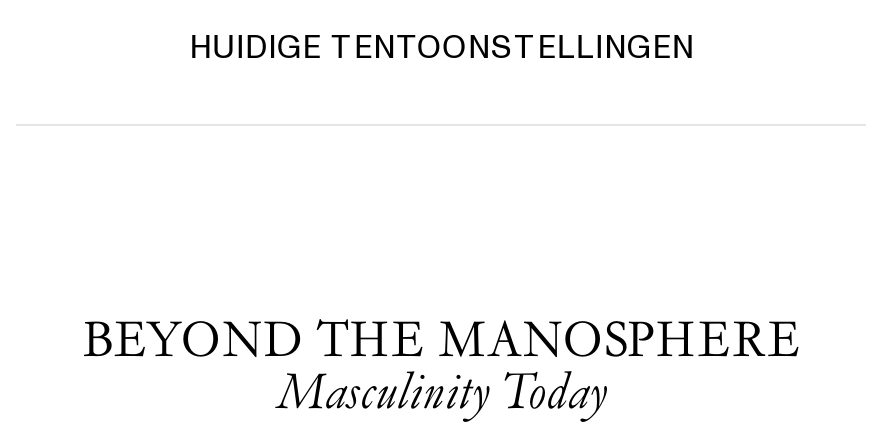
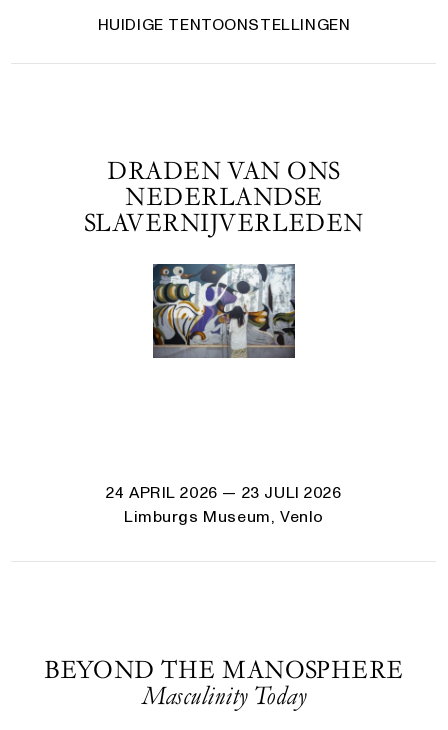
+ DRADEN VAN ONS
+ NEDERLANDSE
+ SLAVERNIJVERLEDEN

+ 24 APRIL 2026 — 23 JULI 2026
+ Limburgs Museum, Venlo

+ [image]
